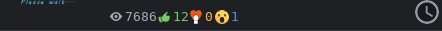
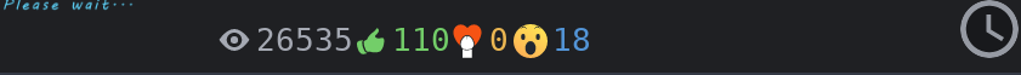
- 7686
- 12
+ 26535
+ 110

- 1
+ 18
